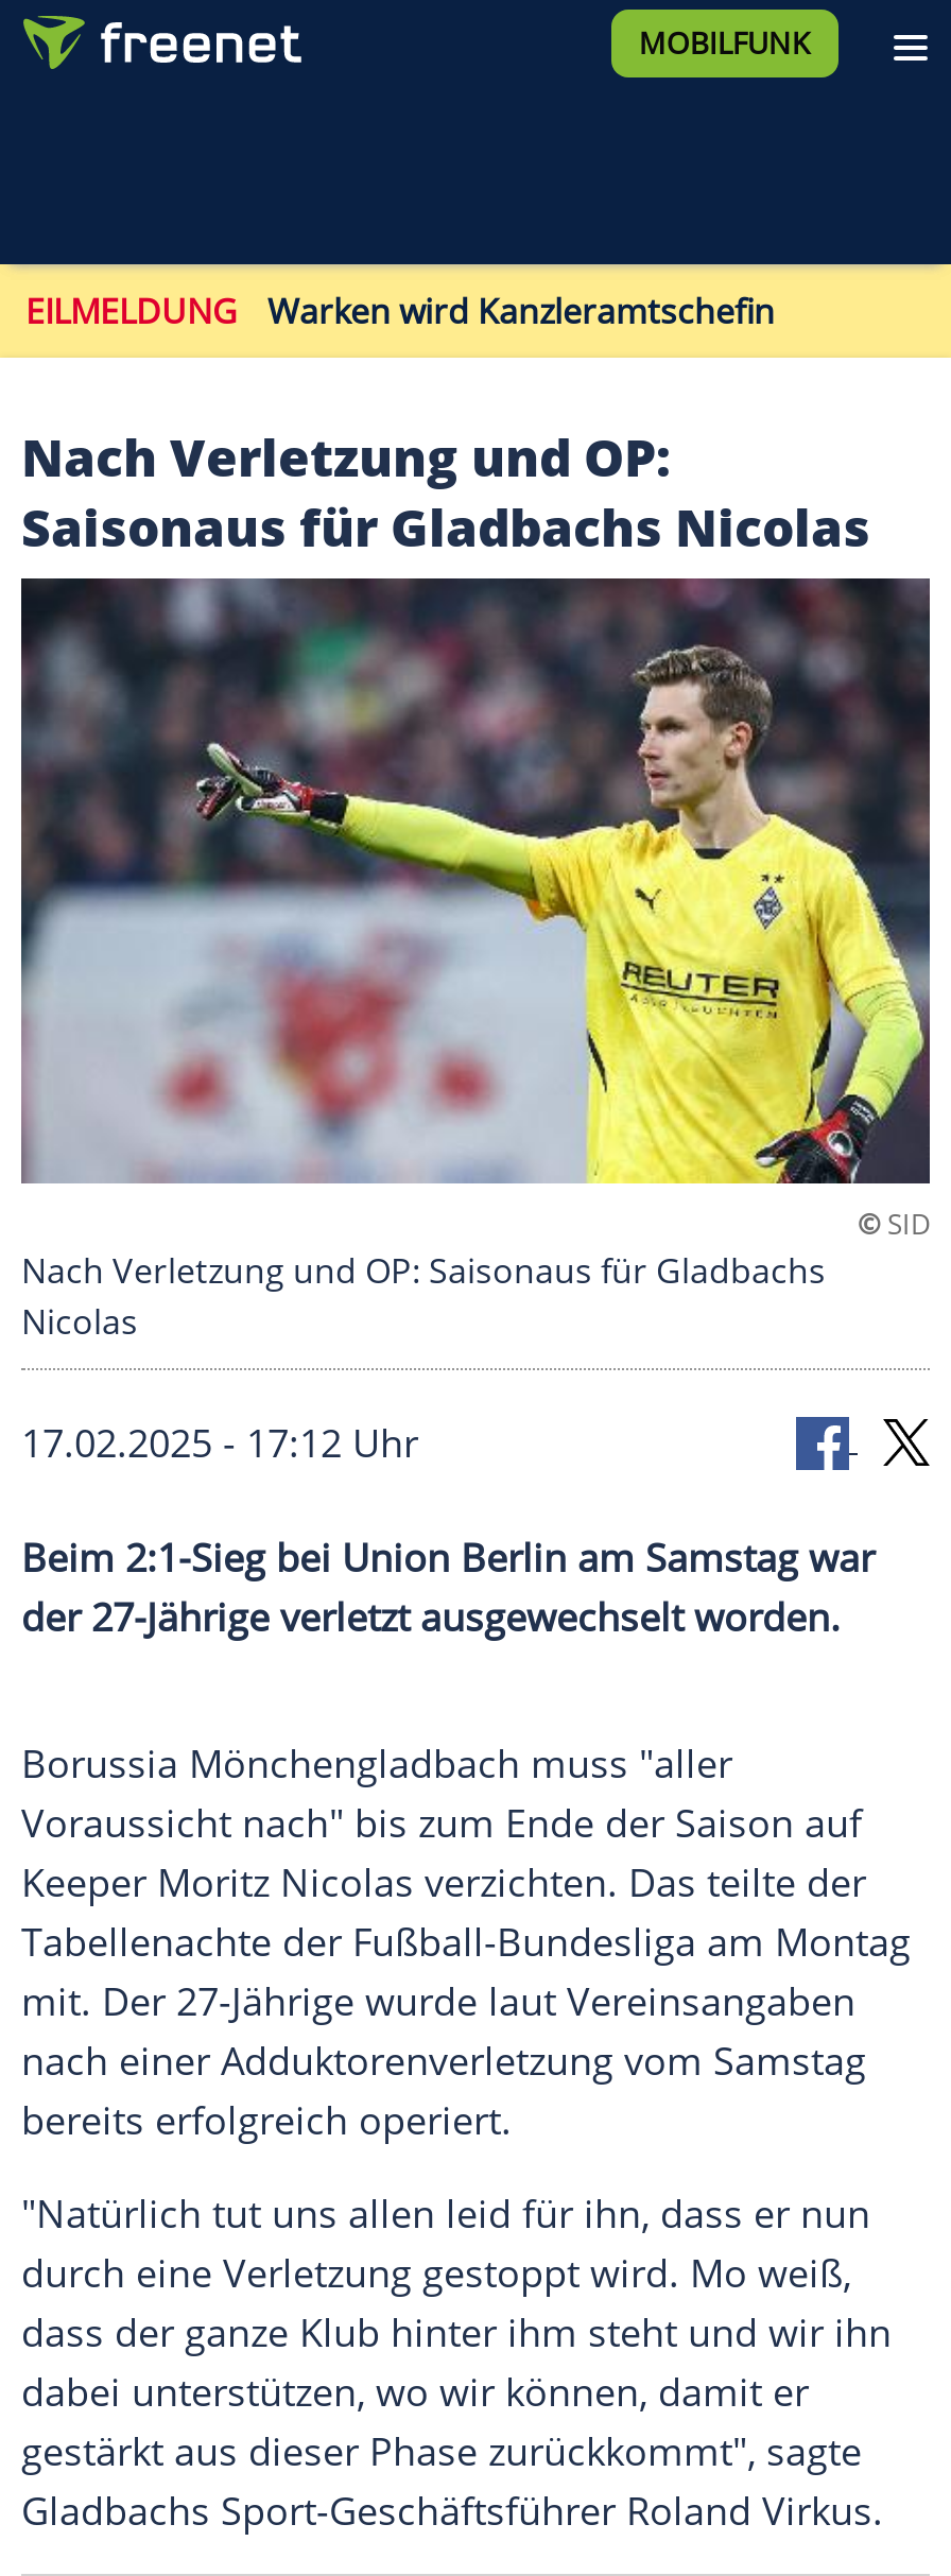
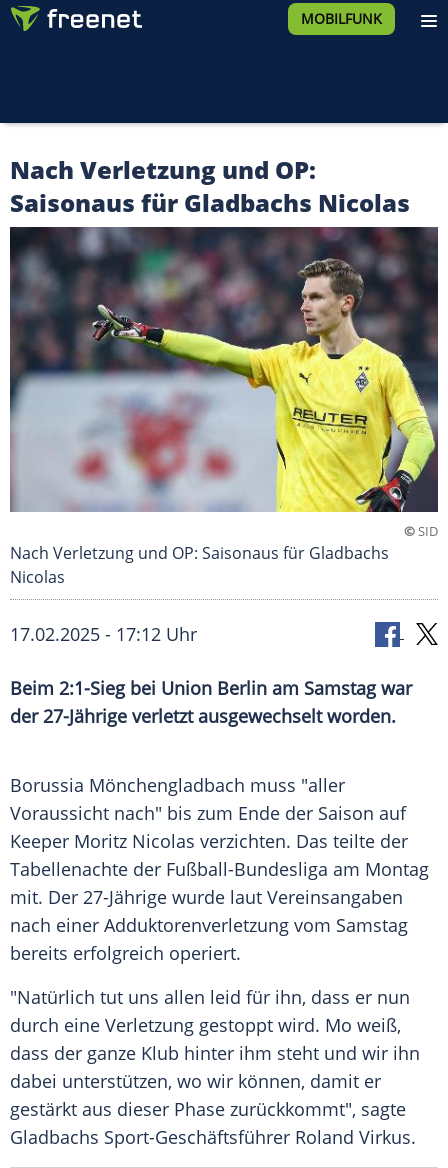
- EILMELDUNG Warken wird Kanzleramtschefin
